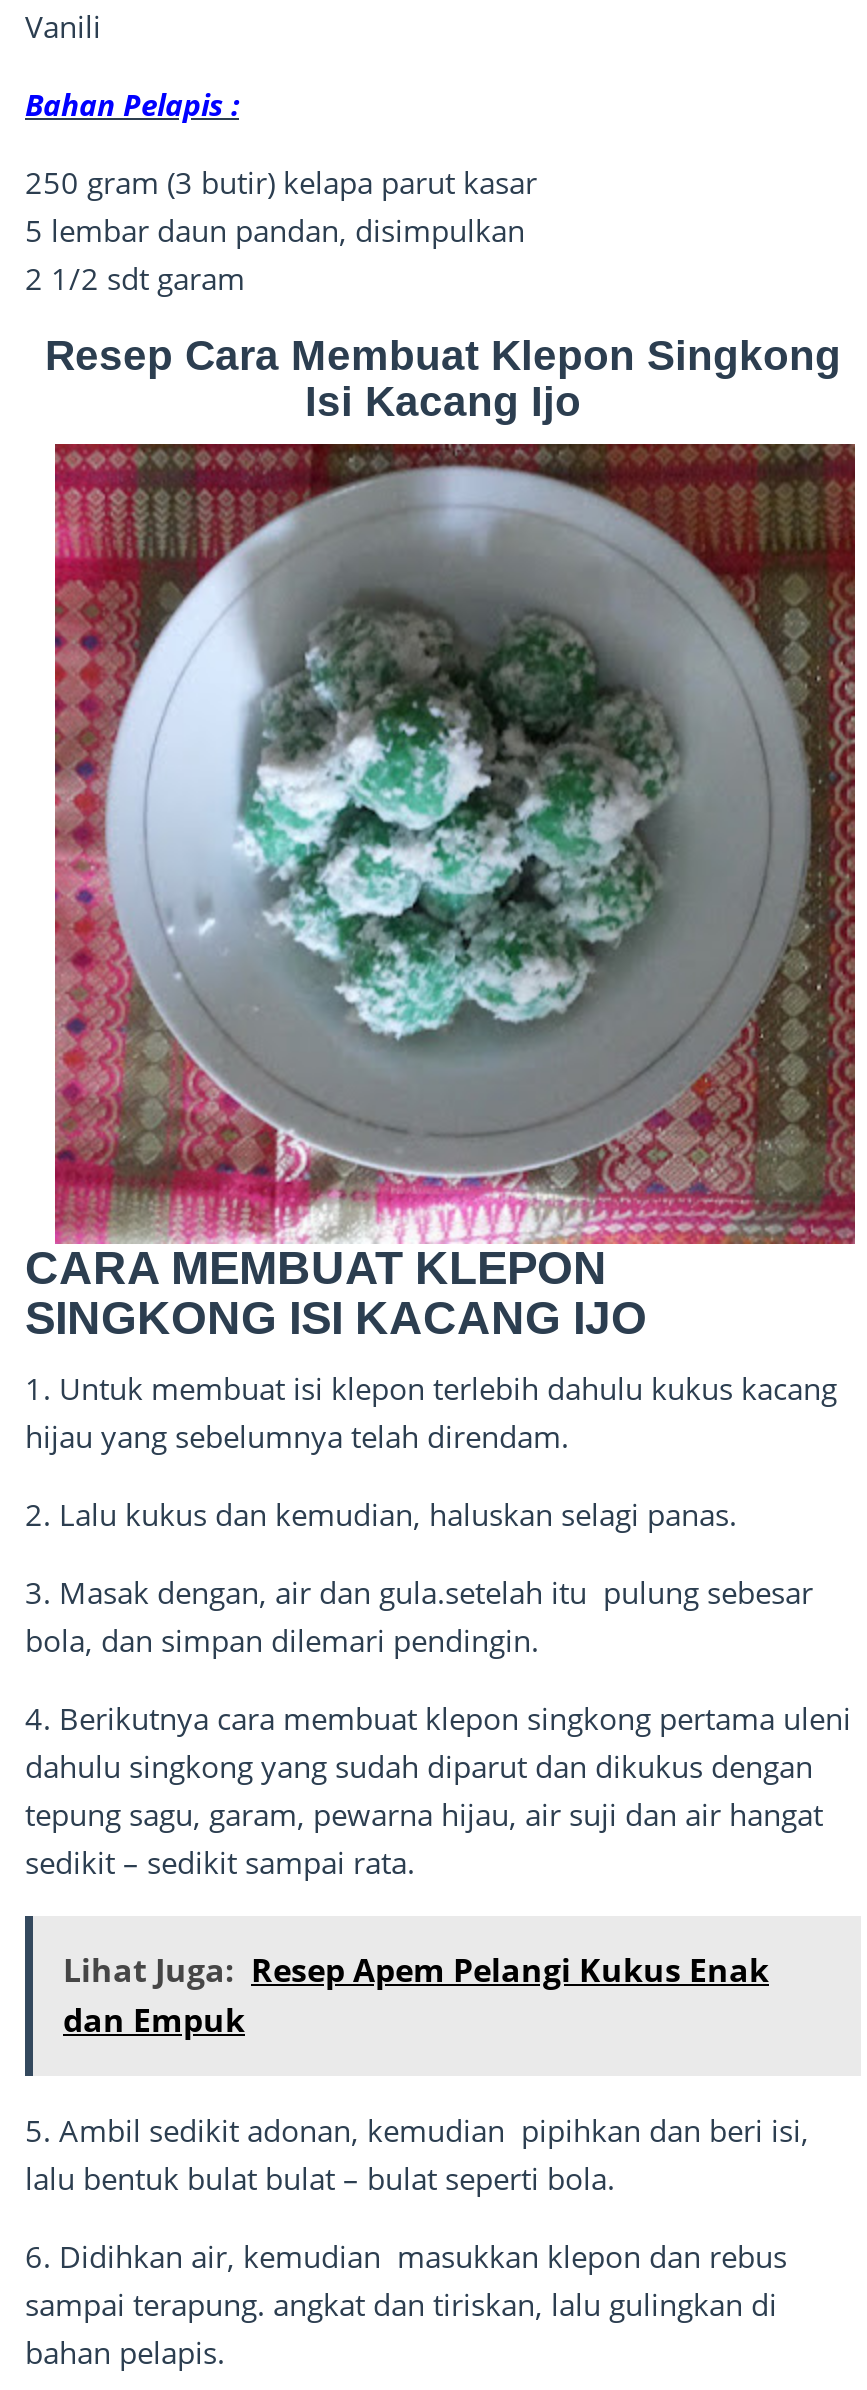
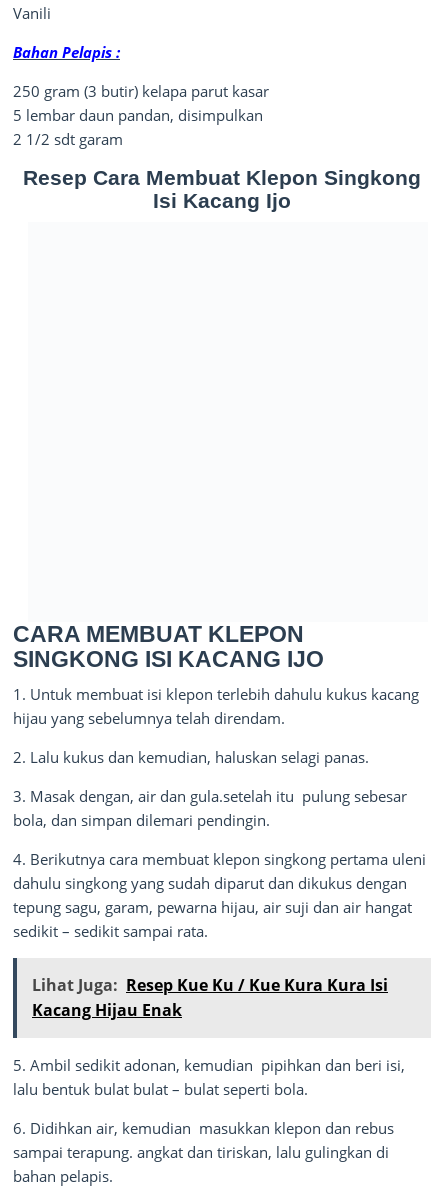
- [image]

- Lihat Juga: Resep Apem Pelangi Kukus Enak
- dan Empuk
+ Lihat Juga: Resep Kue Ku / Kue Kura Kura Isi
+ Kacang Hijau Enak
